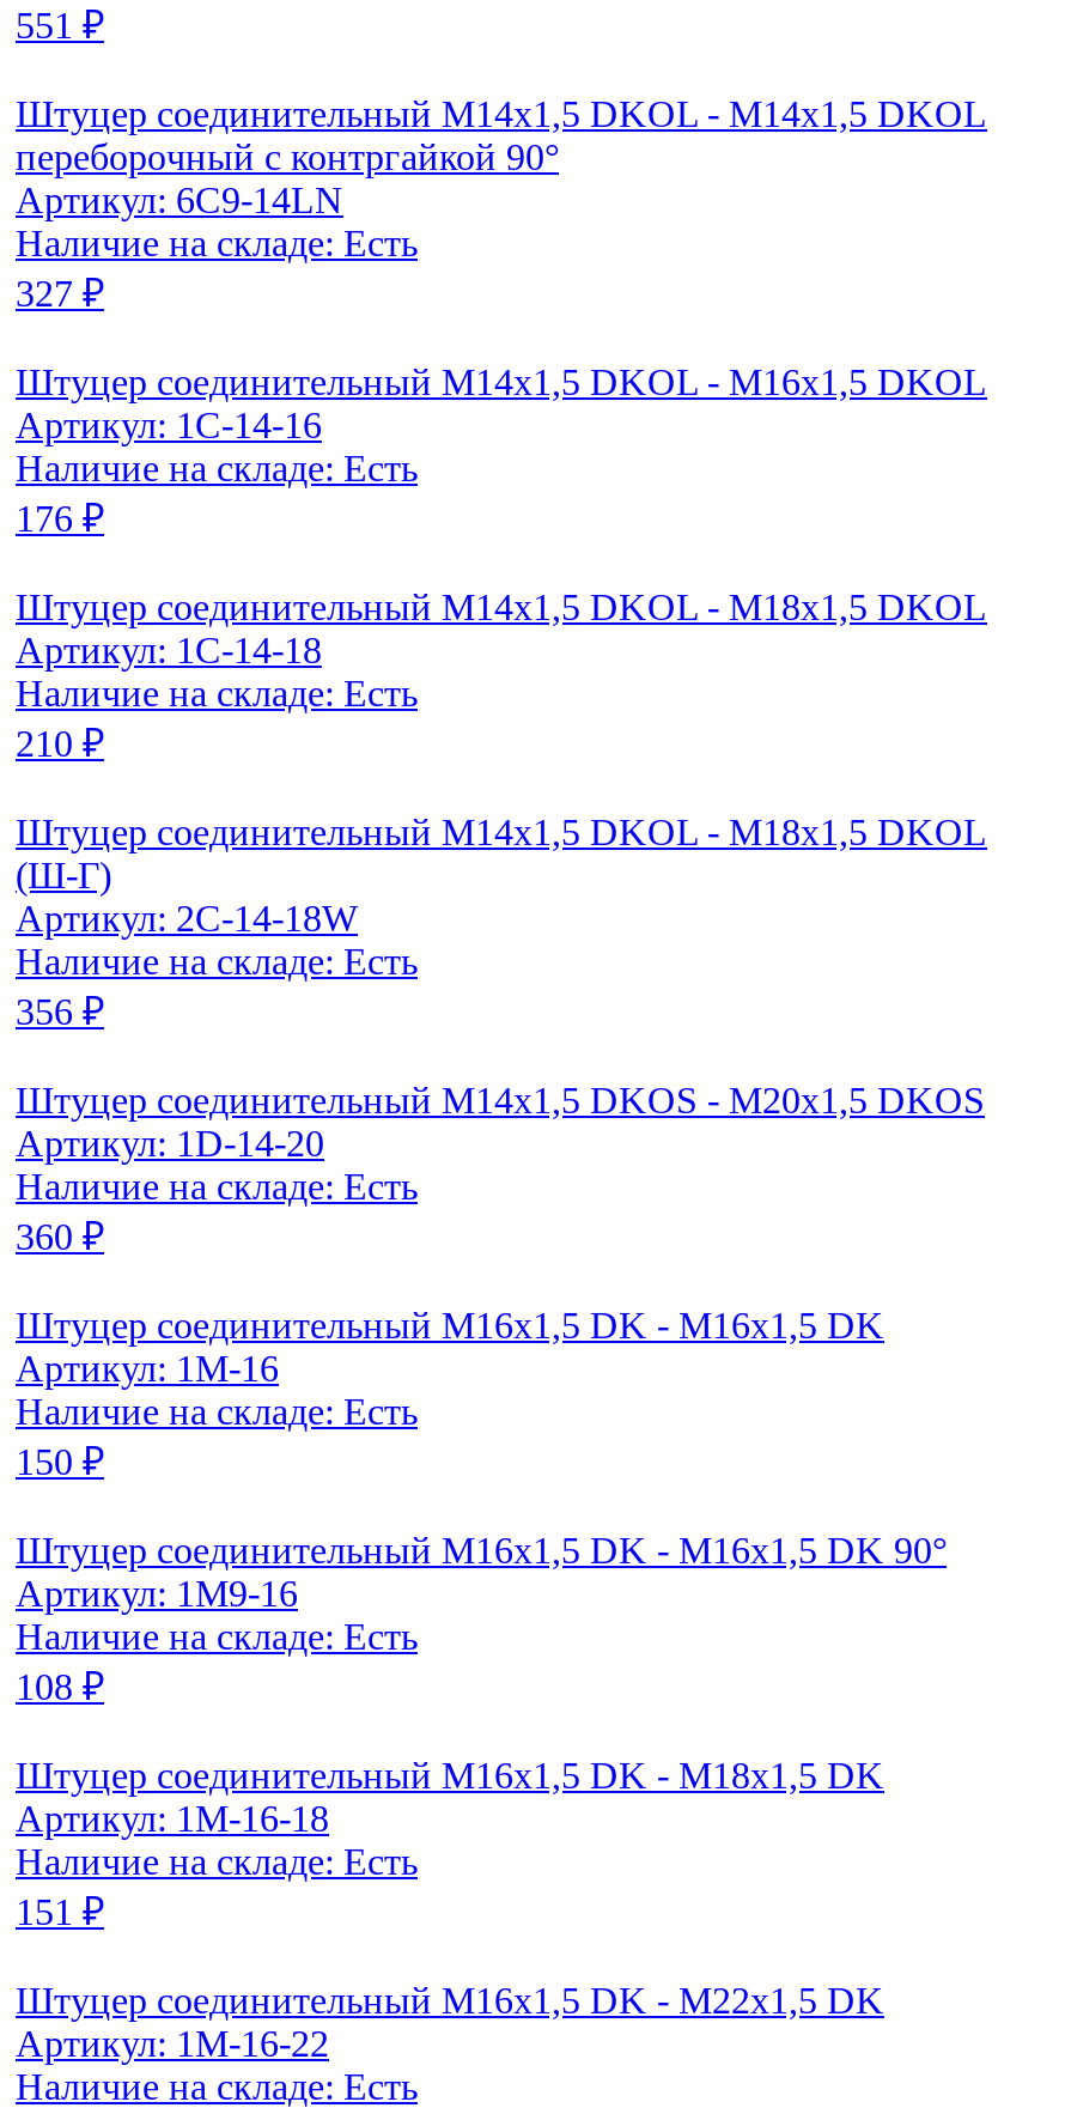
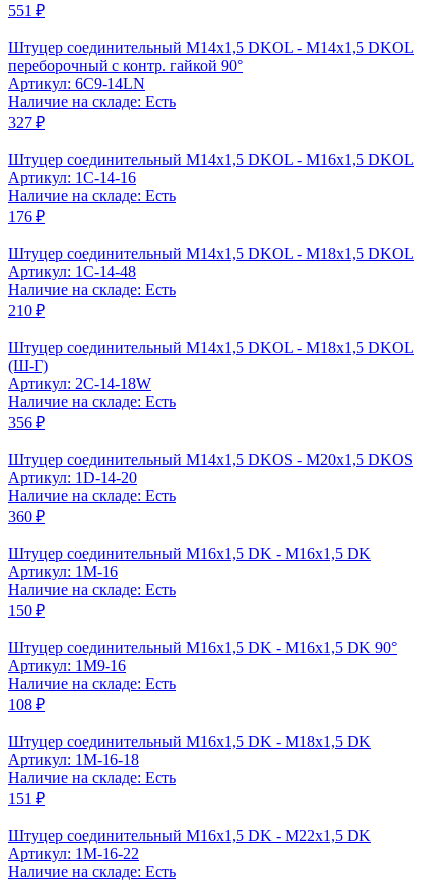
- переборочный с контргайкой 90°
+ переборочный c контр. гайкой 90°

- Артикул: 1C-14-18
+ Артикул: 1C-14-48
